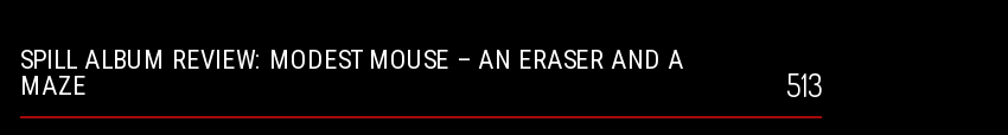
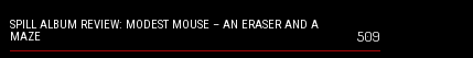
- 513
+ 509
